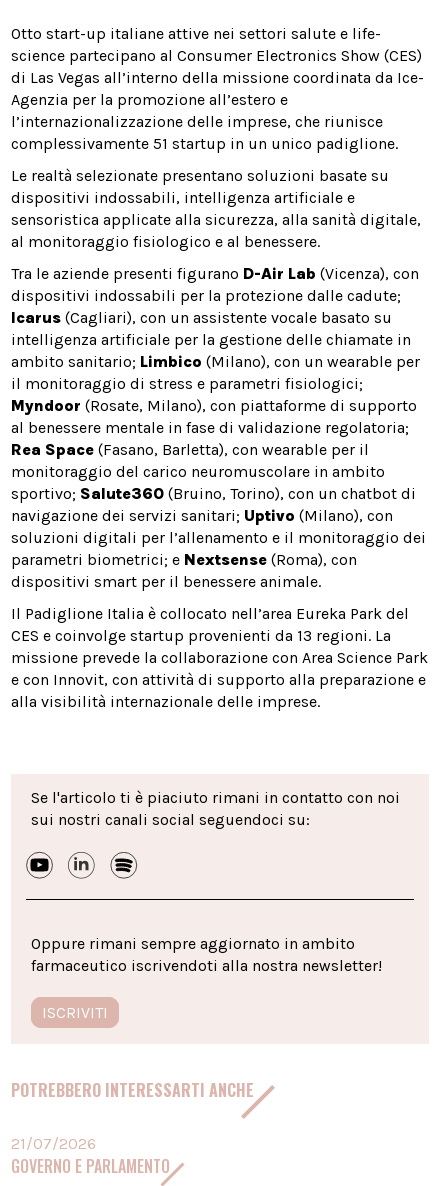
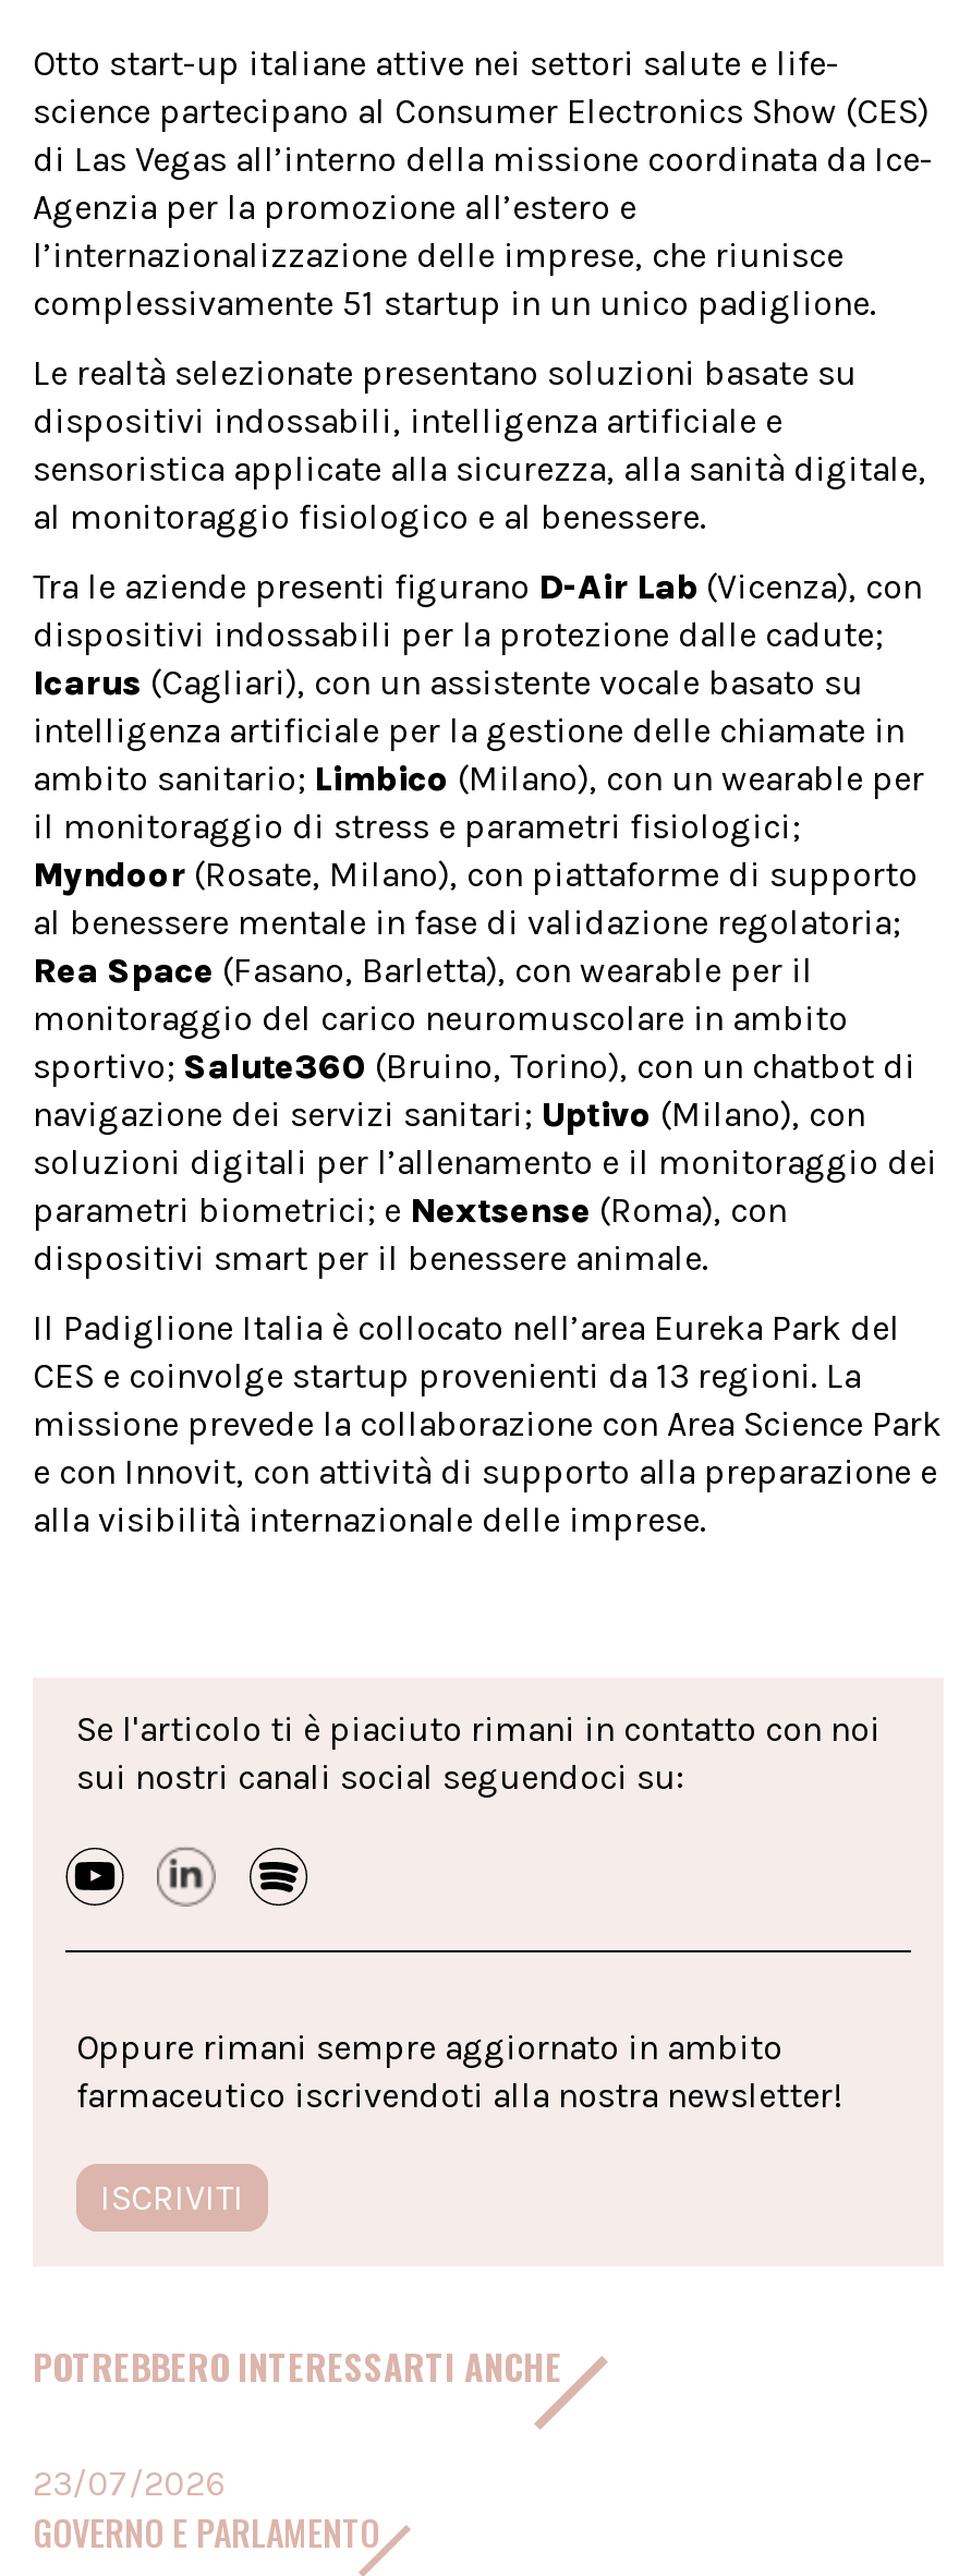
- 21/07/2026
+ 23/07/2026
